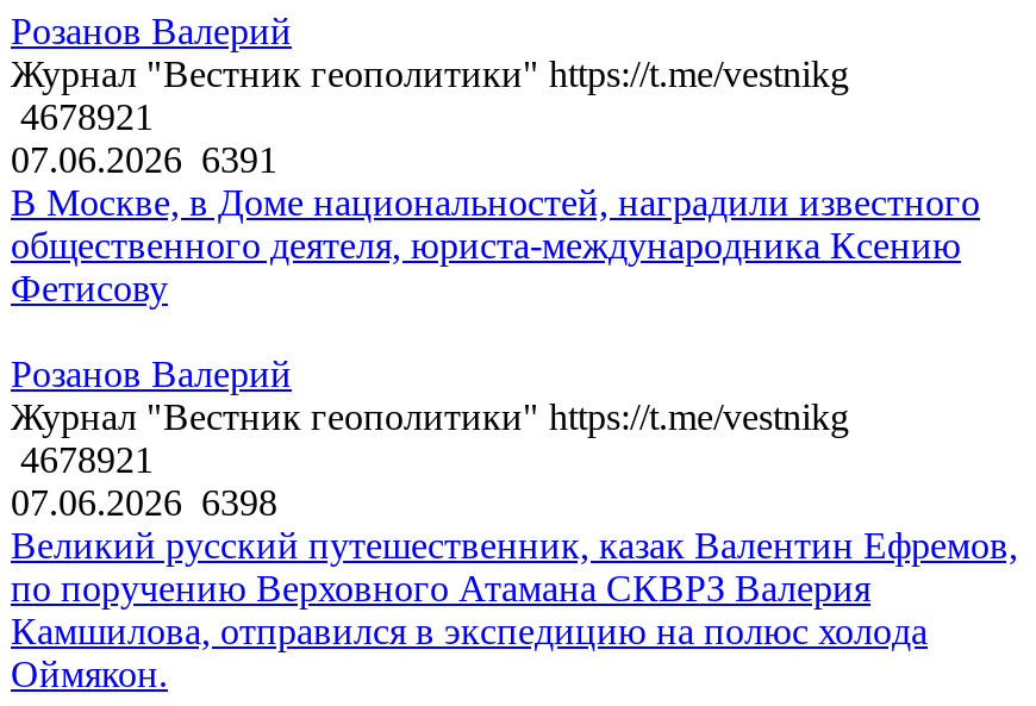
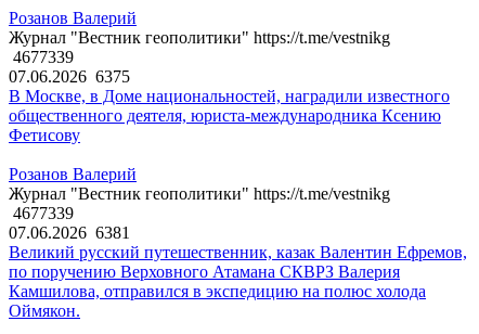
- 4678921
+ 4677339

- 07.06.2026 6391
+ 07.06.2026 6375

- 4678921
+ 4677339

- 07.06.2026 6398
+ 07.06.2026 6381
